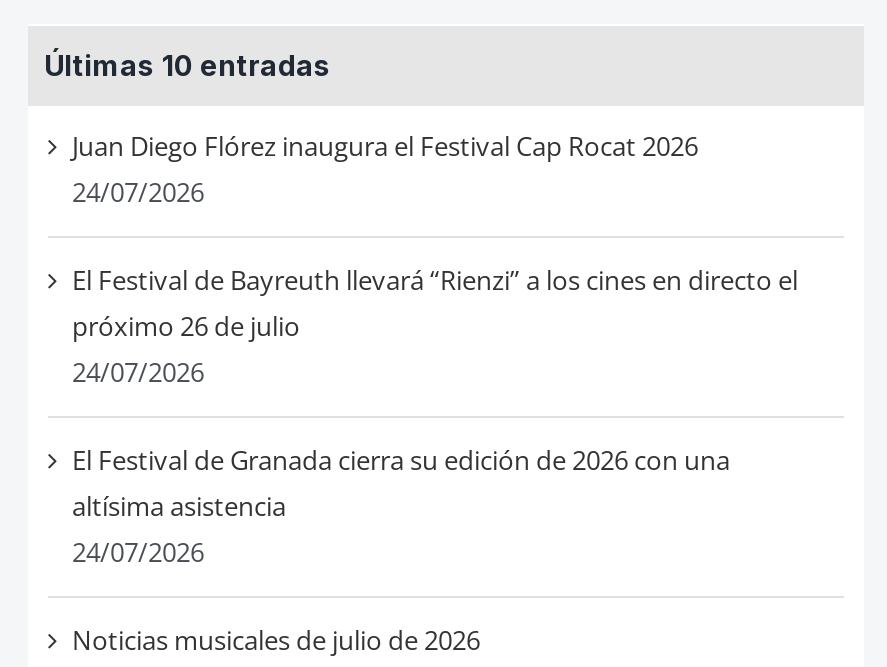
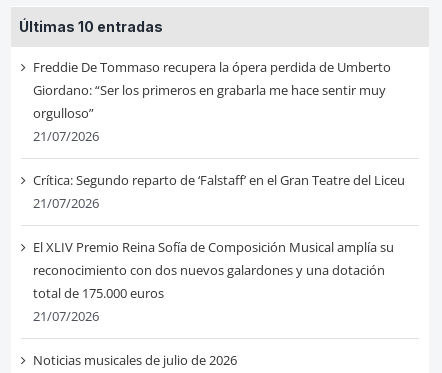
- Juan Diego Flórez inaugura el Festival Cap Rocat 2026
- 24/07/2026
+ Freddie De Tommaso recupera la ópera perdida de Umberto
+ Giordano: “Ser los primeros en grabarla me hace sentir muy
+ orgulloso”
+ 21/07/2026

- El Festival de Bayreuth llevará “Rienzi” a los cines en directo el
- próximo 26 de julio
- 24/07/2026
+ Crítica: Segundo reparto de ‘Falstaff’ en el Gran Teatre del Liceu
+ 21/07/2026

- El Festival de Granada cierra su edición de 2026 con una
- altísima asistencia
- 24/07/2026
+ El XLIV Premio Reina Sofía de Composición Musical amplía su
+ reconocimiento con dos nuevos galardones y una dotación
+ total de 175.000 euros
+ 21/07/2026
